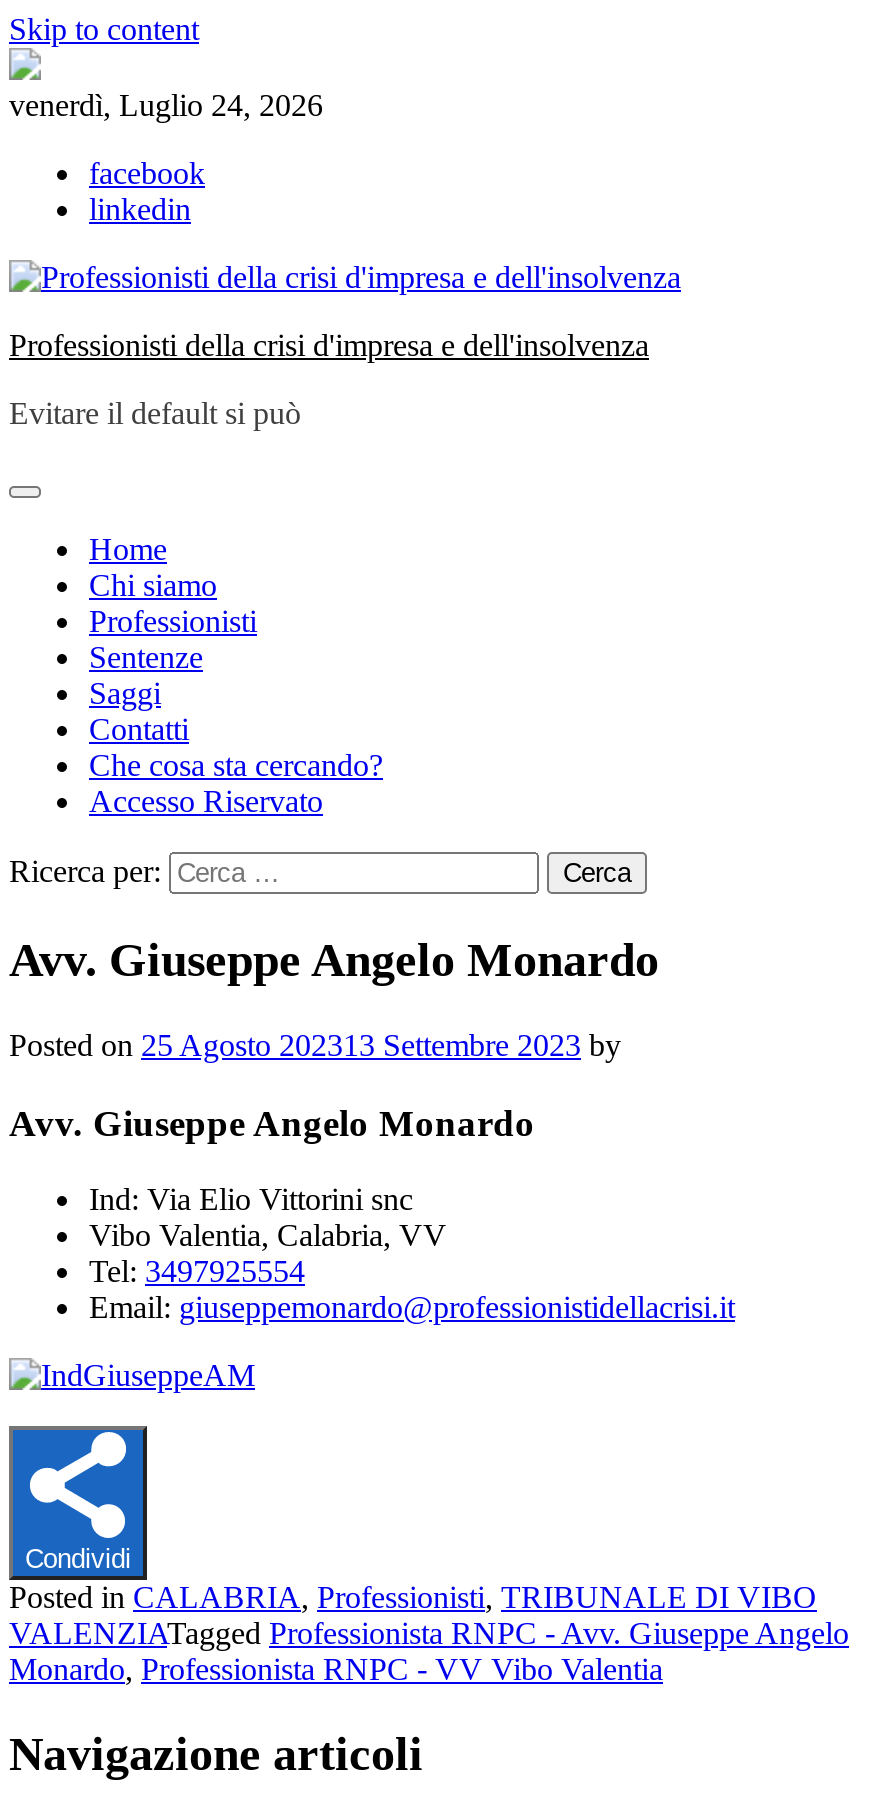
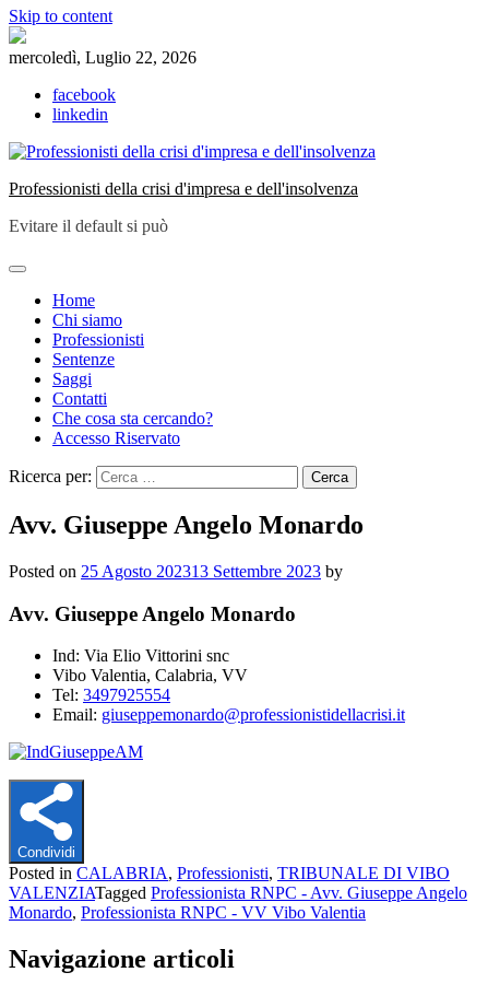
- venerdì, Luglio 24, 2026
+ mercoledì, Luglio 22, 2026
